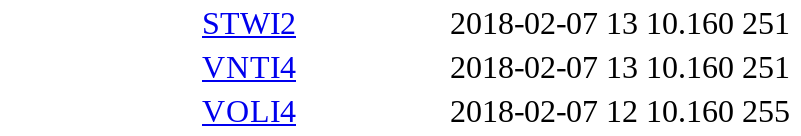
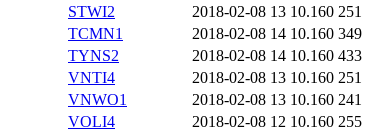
- 2018-02-07 13 10.160 251
+ 2018-02-08 13 10.160 251
+ TCMN1
+ 2018-02-08 14 10.160 349
+ TYNS2
+ 2018-02-08 14 10.160 433

- 2018-02-07 13 10.160 251
+ 2018-02-08 13 10.160 251
+ VNWO1
+ 2018-02-08 13 10.160 241

- 2018-02-07 12 10.160 255
+ 2018-02-08 12 10.160 255
